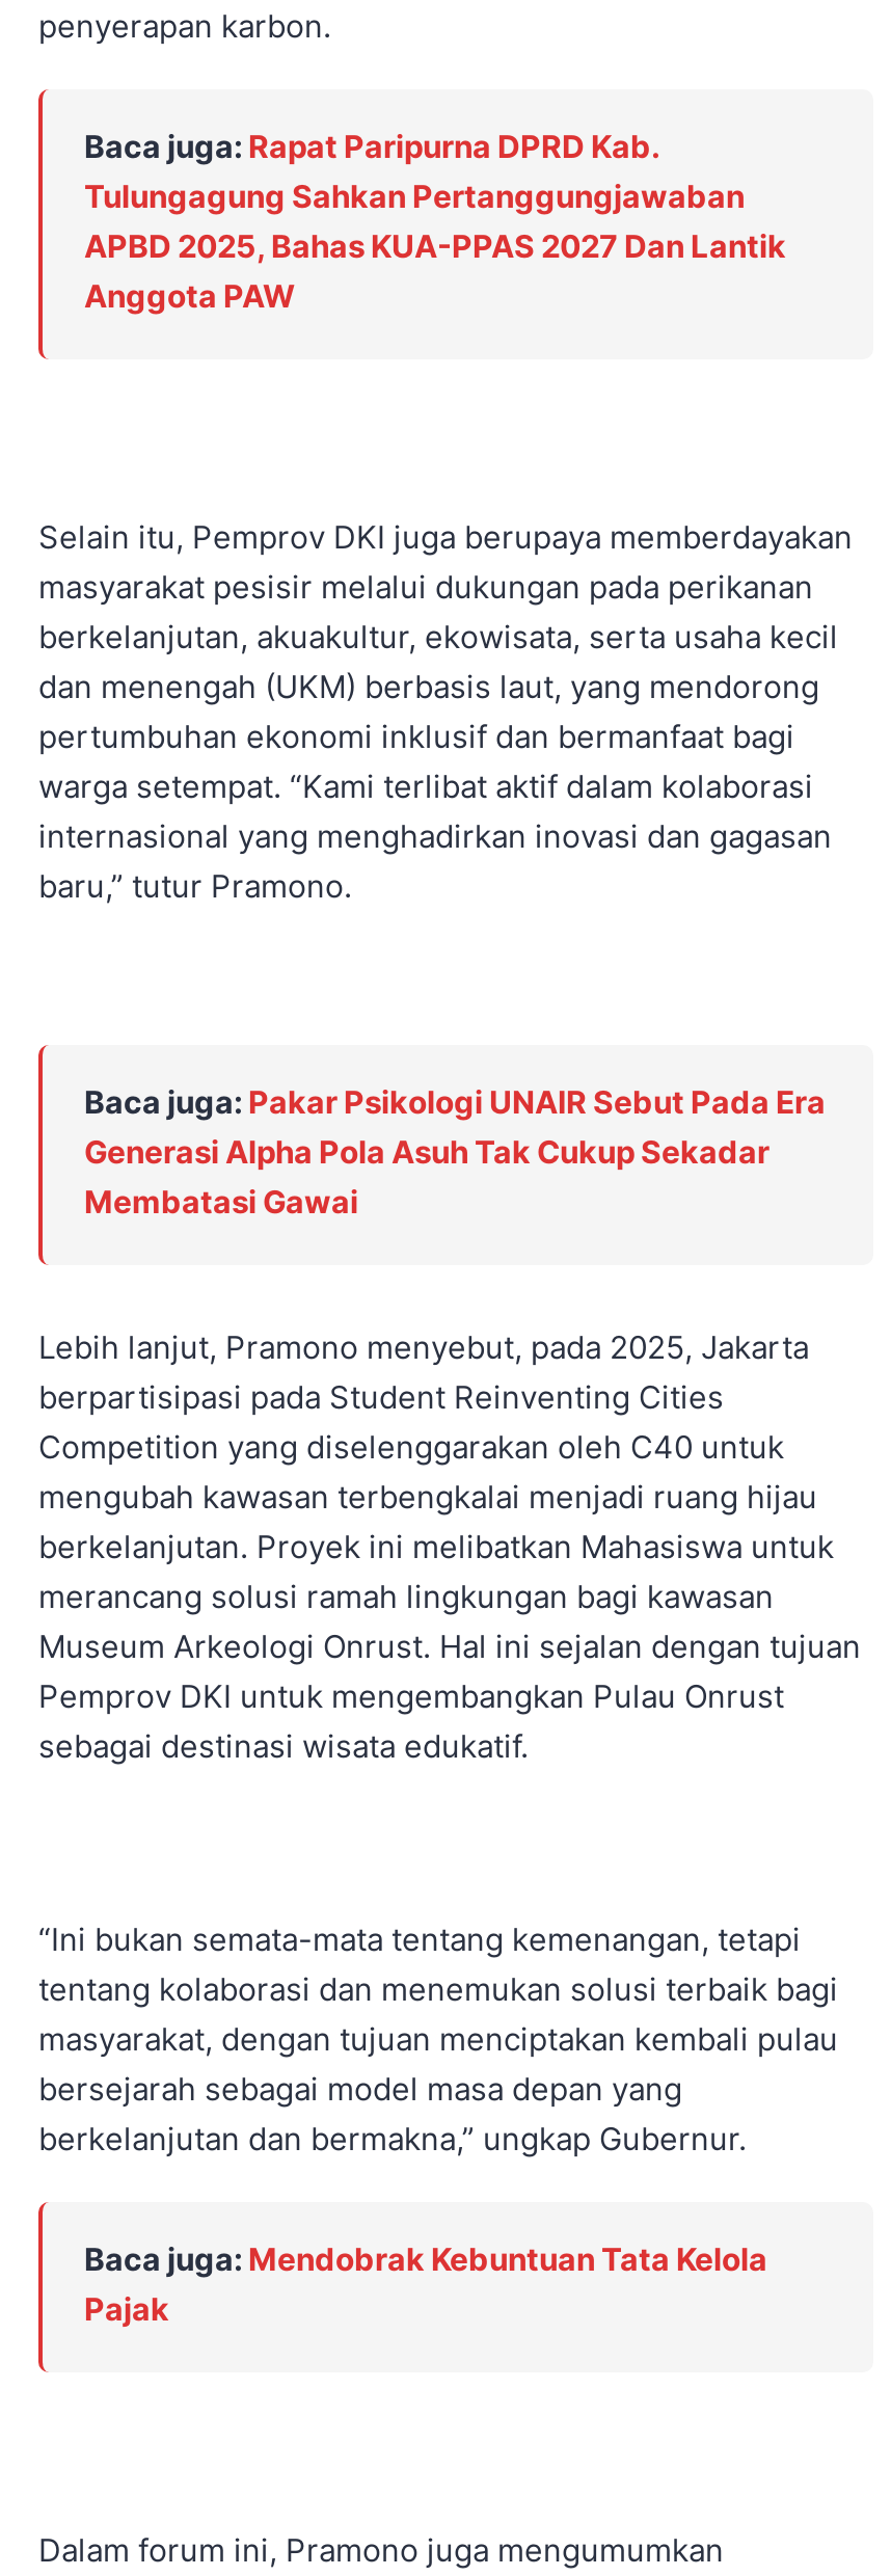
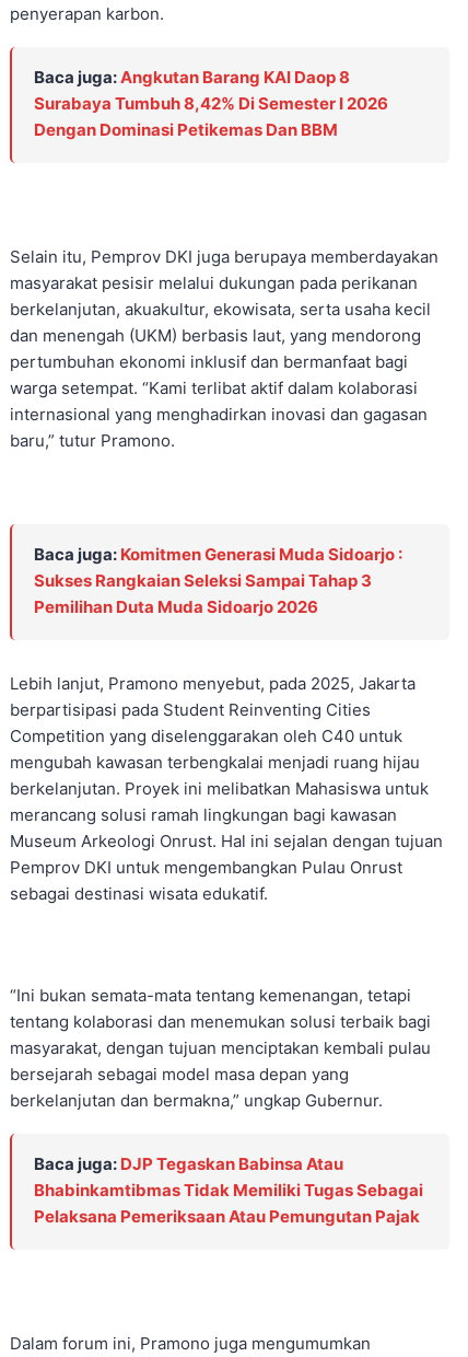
- Baca juga: Rapat Paripurna DPRD Kab.
- Tulungagung Sahkan Pertanggungjawaban
- APBD 2025, Bahas KUA-PPAS 2027 Dan Lantik
- Anggota PAW
+ Baca juga: Angkutan Barang KAI Daop 8
+ Surabaya Tumbuh 8,42% Di Semester I 2026
+ Dengan Dominasi Petikemas Dan BBM

moved up: Selain itu, Pemprov DKI juga berupaya memberdayakan | masyarakat pesisir melalui dukungan pada perikanan | berkelanjutan, akuakultur, ekowisata, serta usaha kecil | dan menengah (UKM) berbasis laut, yang mendorong | pertumbuhan ekonomi inklusif dan bermanfaat bagi | warga setempat. “Kami terlibat aktif dalam kolaborasi | internasional yang menghadirkan inovasi dan gagasan | baru,” tutur Pramono.

- Baca juga: Pakar Psikologi UNAIR Sebut Pada Era
- Generasi Alpha Pola Asuh Tak Cukup Sekadar
- Membatasi Gawai
+ Baca juga: Komitmen Generasi Muda Sidoarjo :
+ Sukses Rangkaian Seleksi Sampai Tahap 3
+ Pemilihan Duta Muda Sidoarjo 2026

moved up: Lebih lanjut, Pramono menyebut, pada 2025, Jakarta | berpartisipasi pada Student Reinventing Cities | Competition yang diselenggarakan oleh C40 untuk | ... | bersejarah sebagai model masa depan yang | berkelanjutan dan bermakna,” ungkap Gubernur.

- Baca juga: Mendobrak Kebuntuan Tata Kelola
- Pajak
+ Baca juga: DJP Tegaskan Babinsa Atau
+ Bhabinkamtibmas Tidak Memiliki Tugas Sebagai
+ Pelaksana Pemeriksaan Atau Pemungutan Pajak
